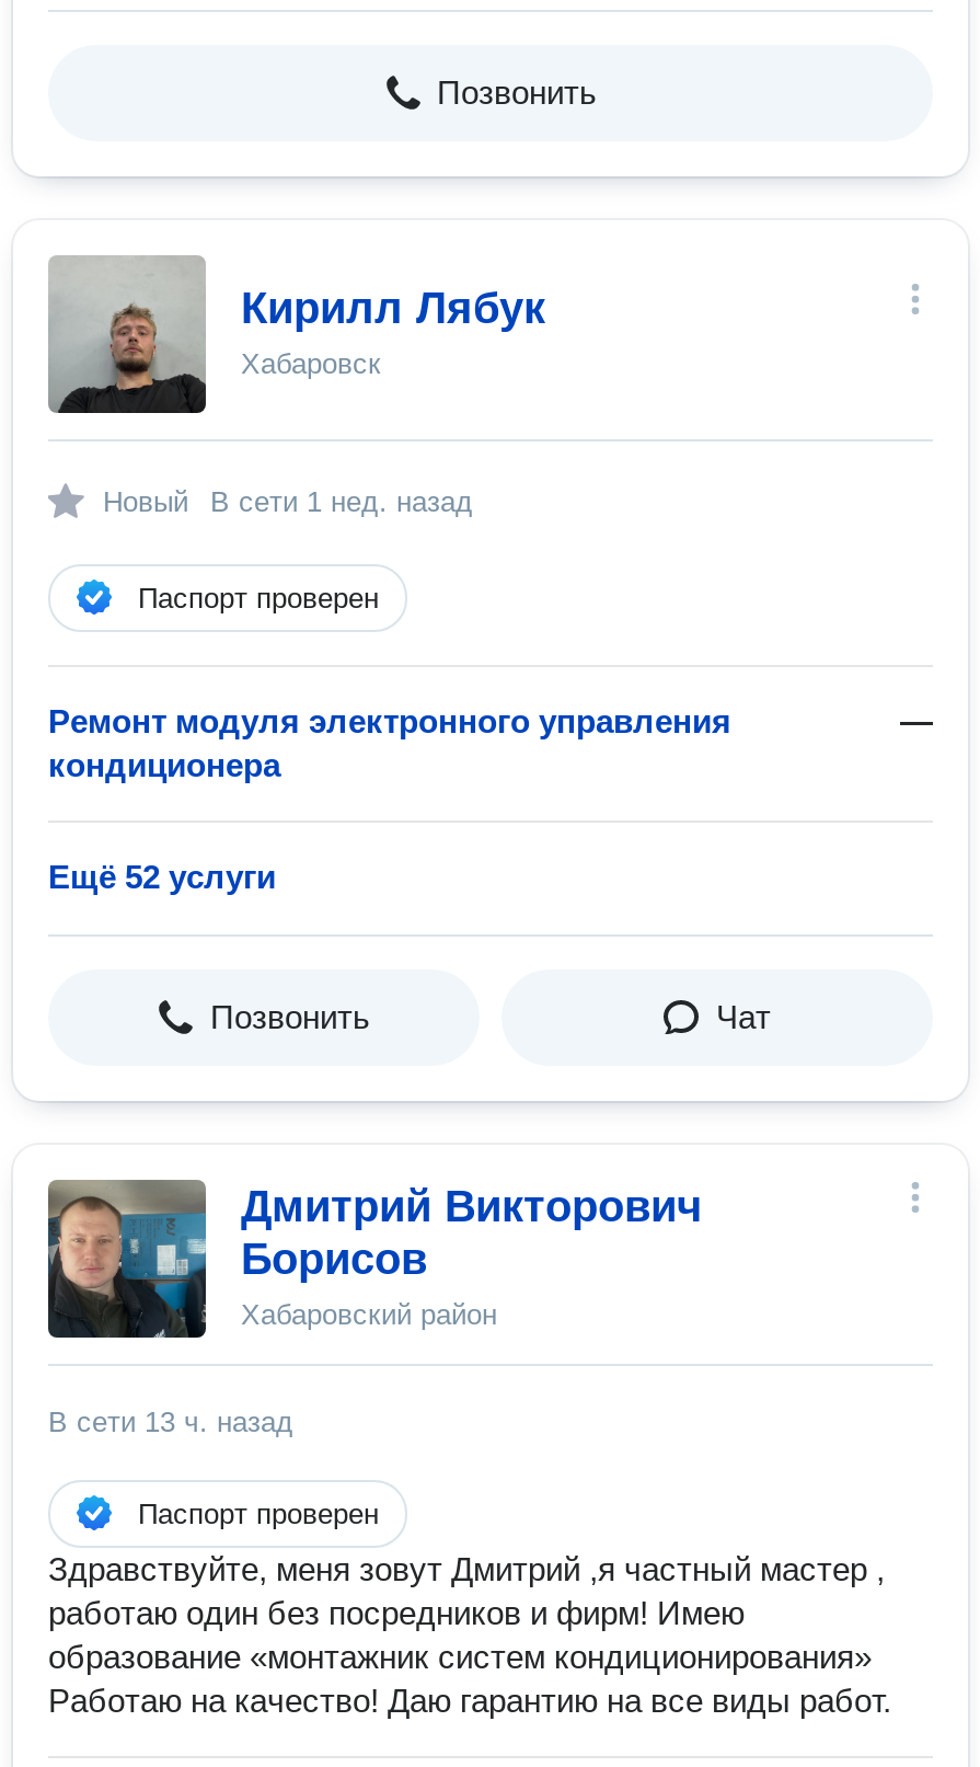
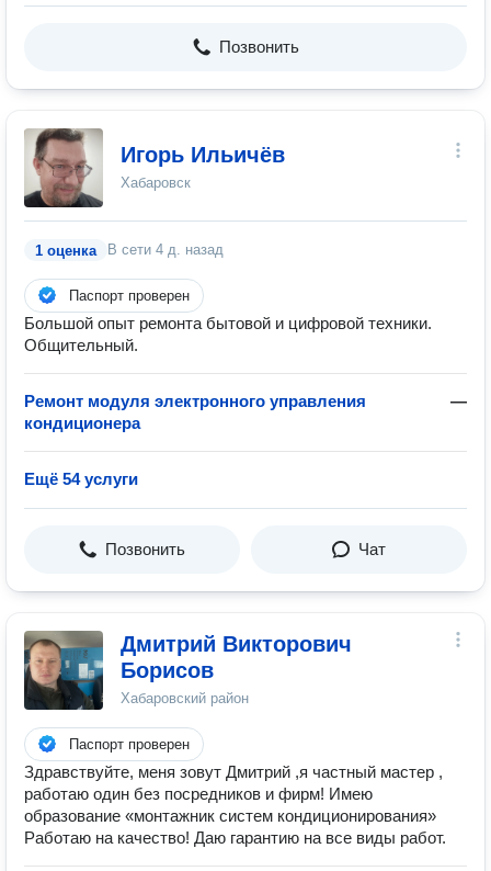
- [image]
- Кирилл Лябук
+ [image]
+ Игорь Ильичёв

- Новый
- В сети 1 нед. назад
+ 1 оценка
+ В сети 4 д. назад

+ Большой опыт ремонта бытовой и цифровой техники.
+ Общительный.

moved down: Ремонт модуля электронного управления | кондиционера

- Ещё 52 услуги
+ Ещё 54 услуги

moved down: [image] | Позвонить | Чат | Дмитрий Викторович | Борисов | Хабаровский район

- В сети 13 ч. назад
